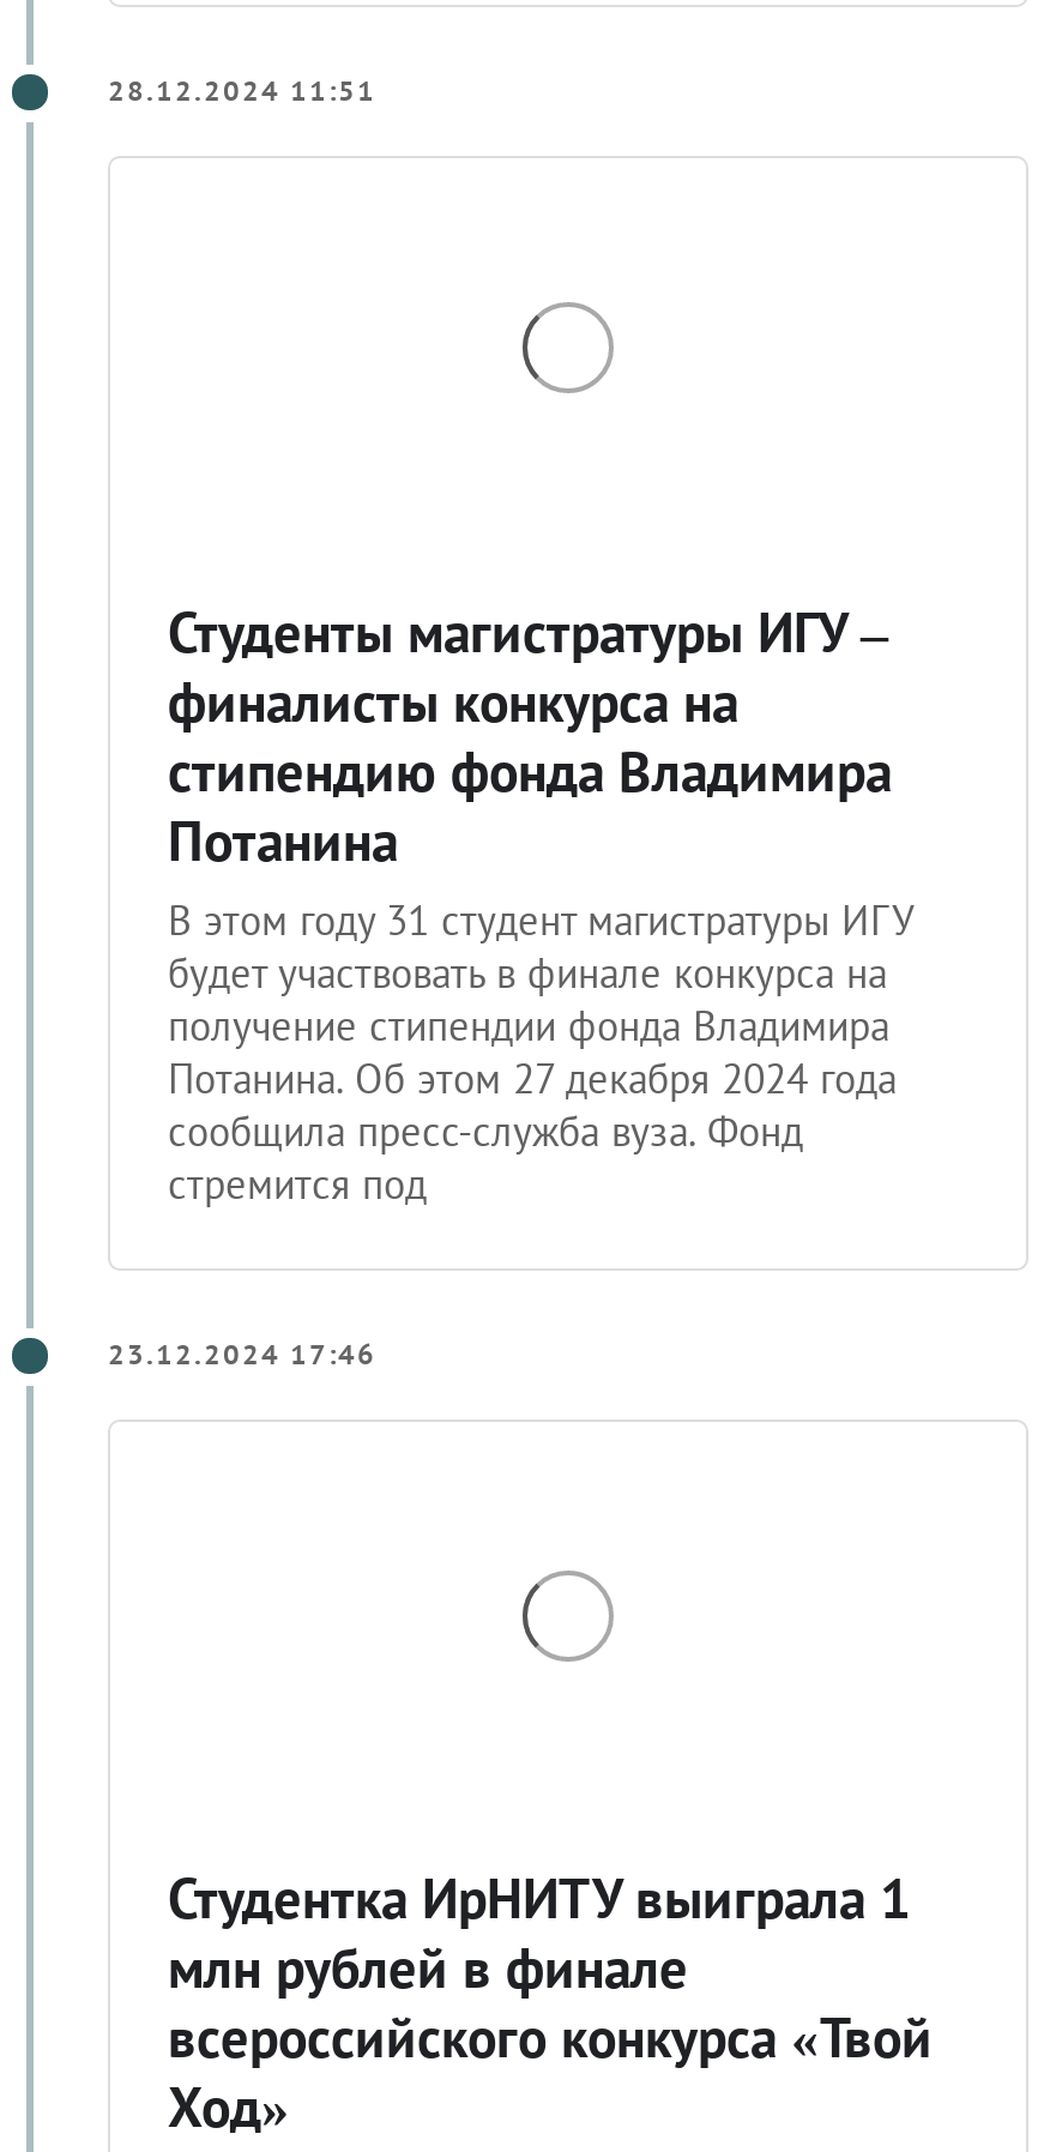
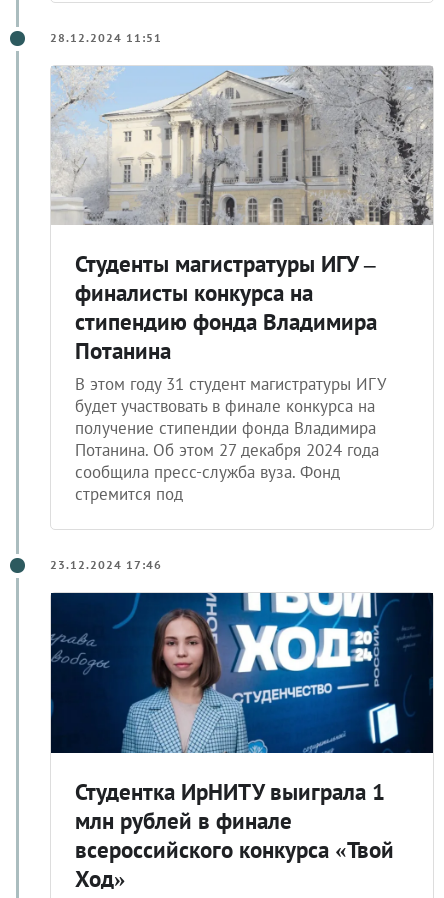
+ [image]

+ [image]
